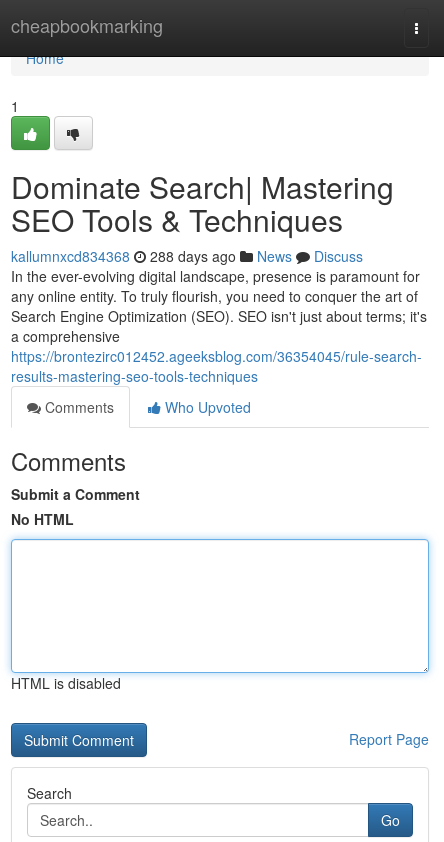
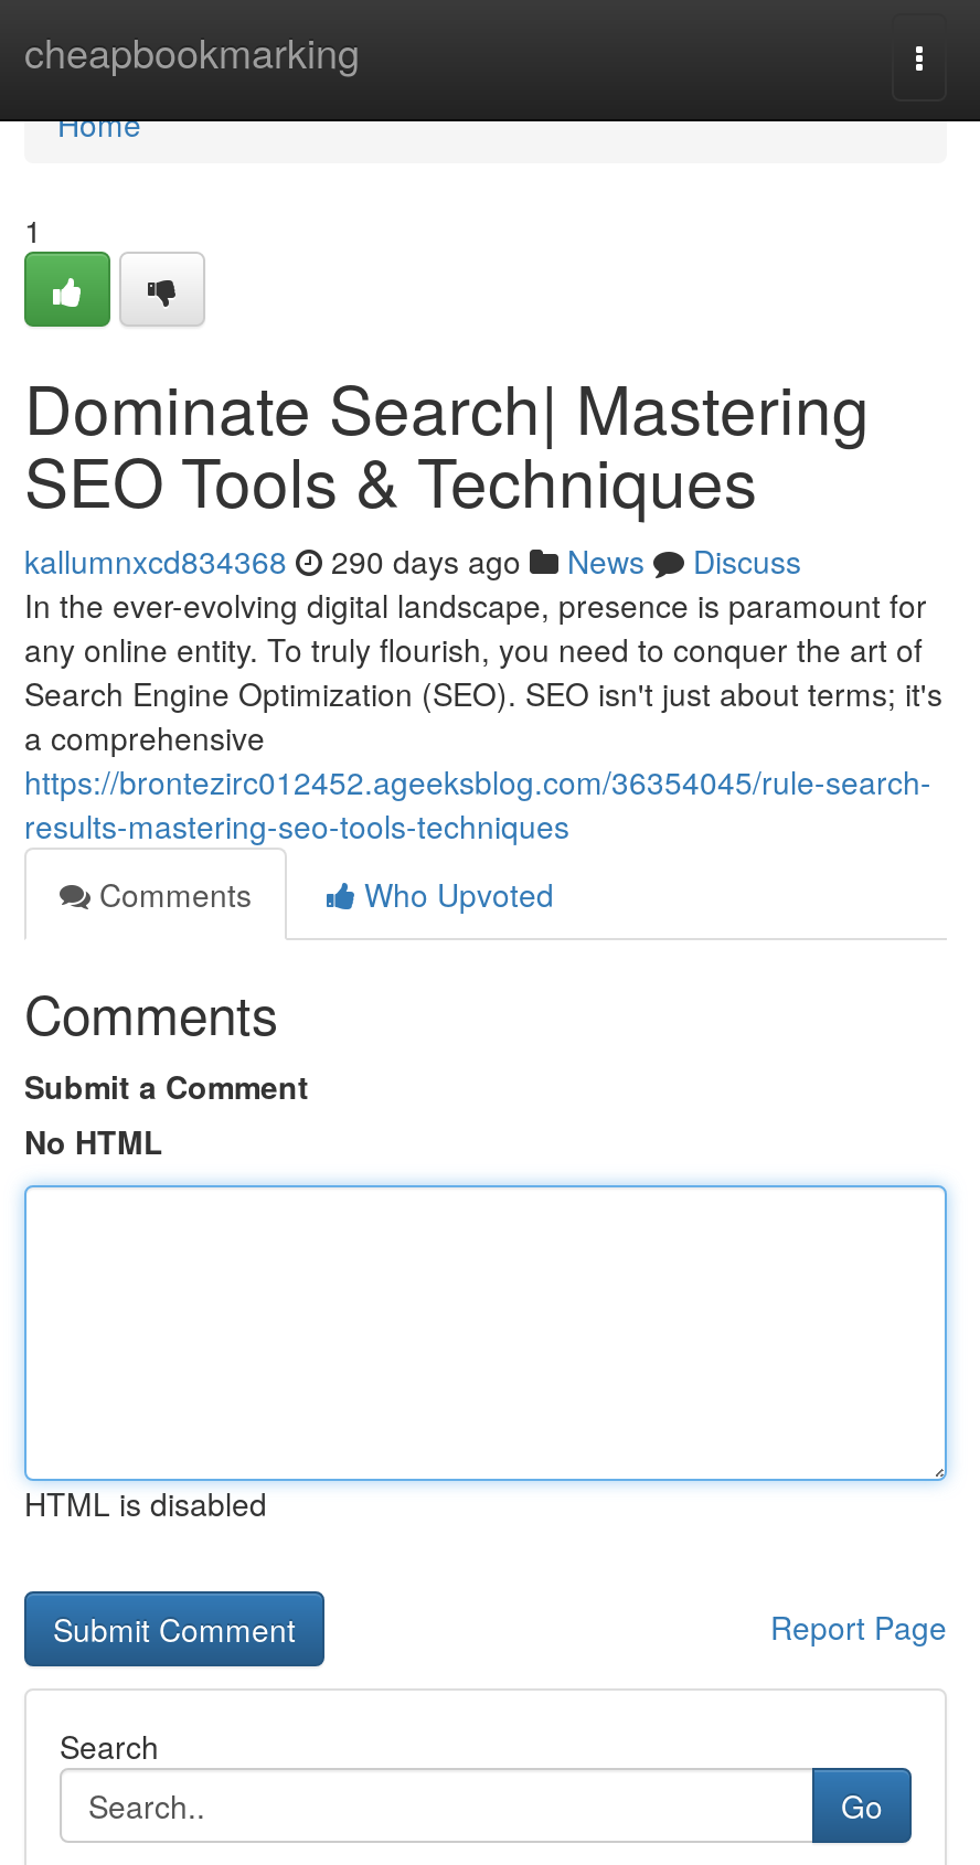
- kallumnxcd834368 288 days ago News Discuss
+ kallumnxcd834368 290 days ago News Discuss
